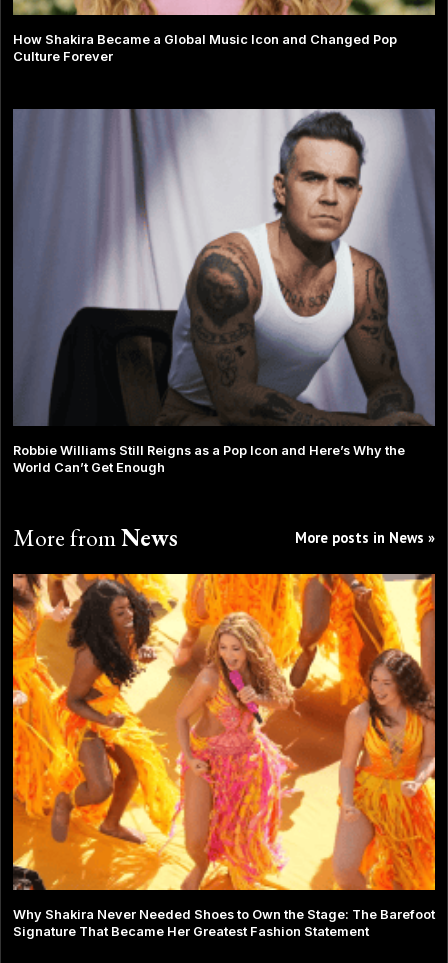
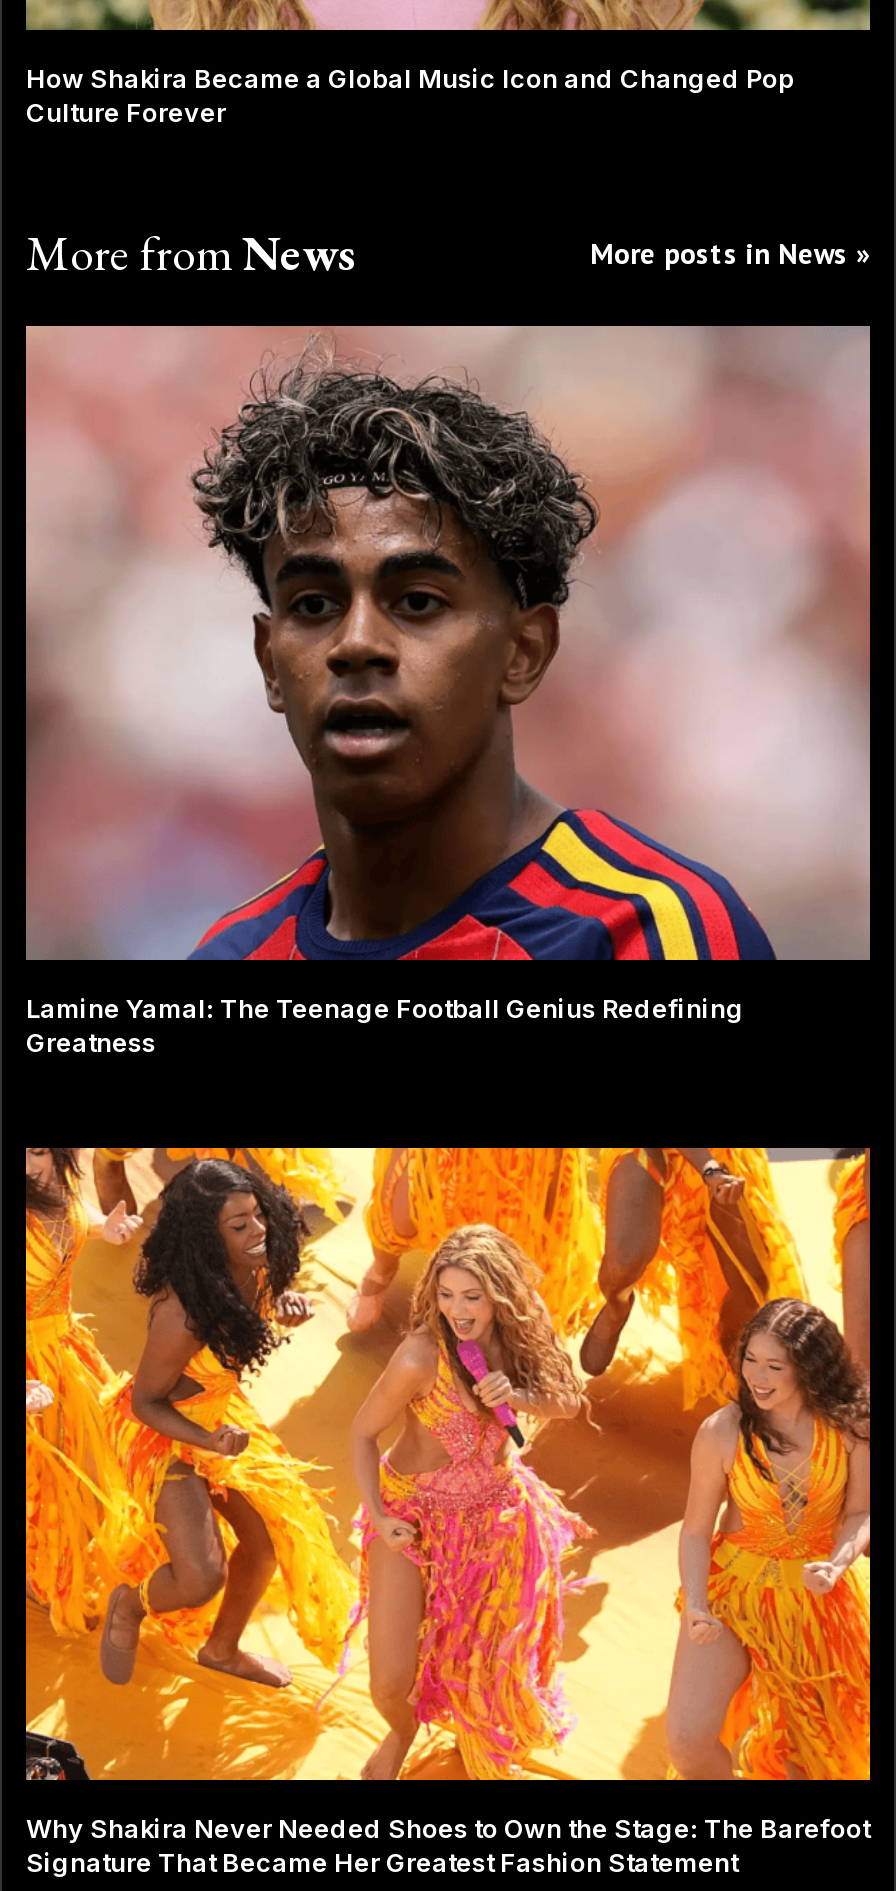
- [image]
+ [image]

- Robbie Williams Still Reigns as a Pop Icon and Here’s Why the
- World Can’t Get Enough

moved up: More fromNews | More posts in News »

+ Lamine Yamal: The Teenage Football Genius Redefining
+ Greatness
